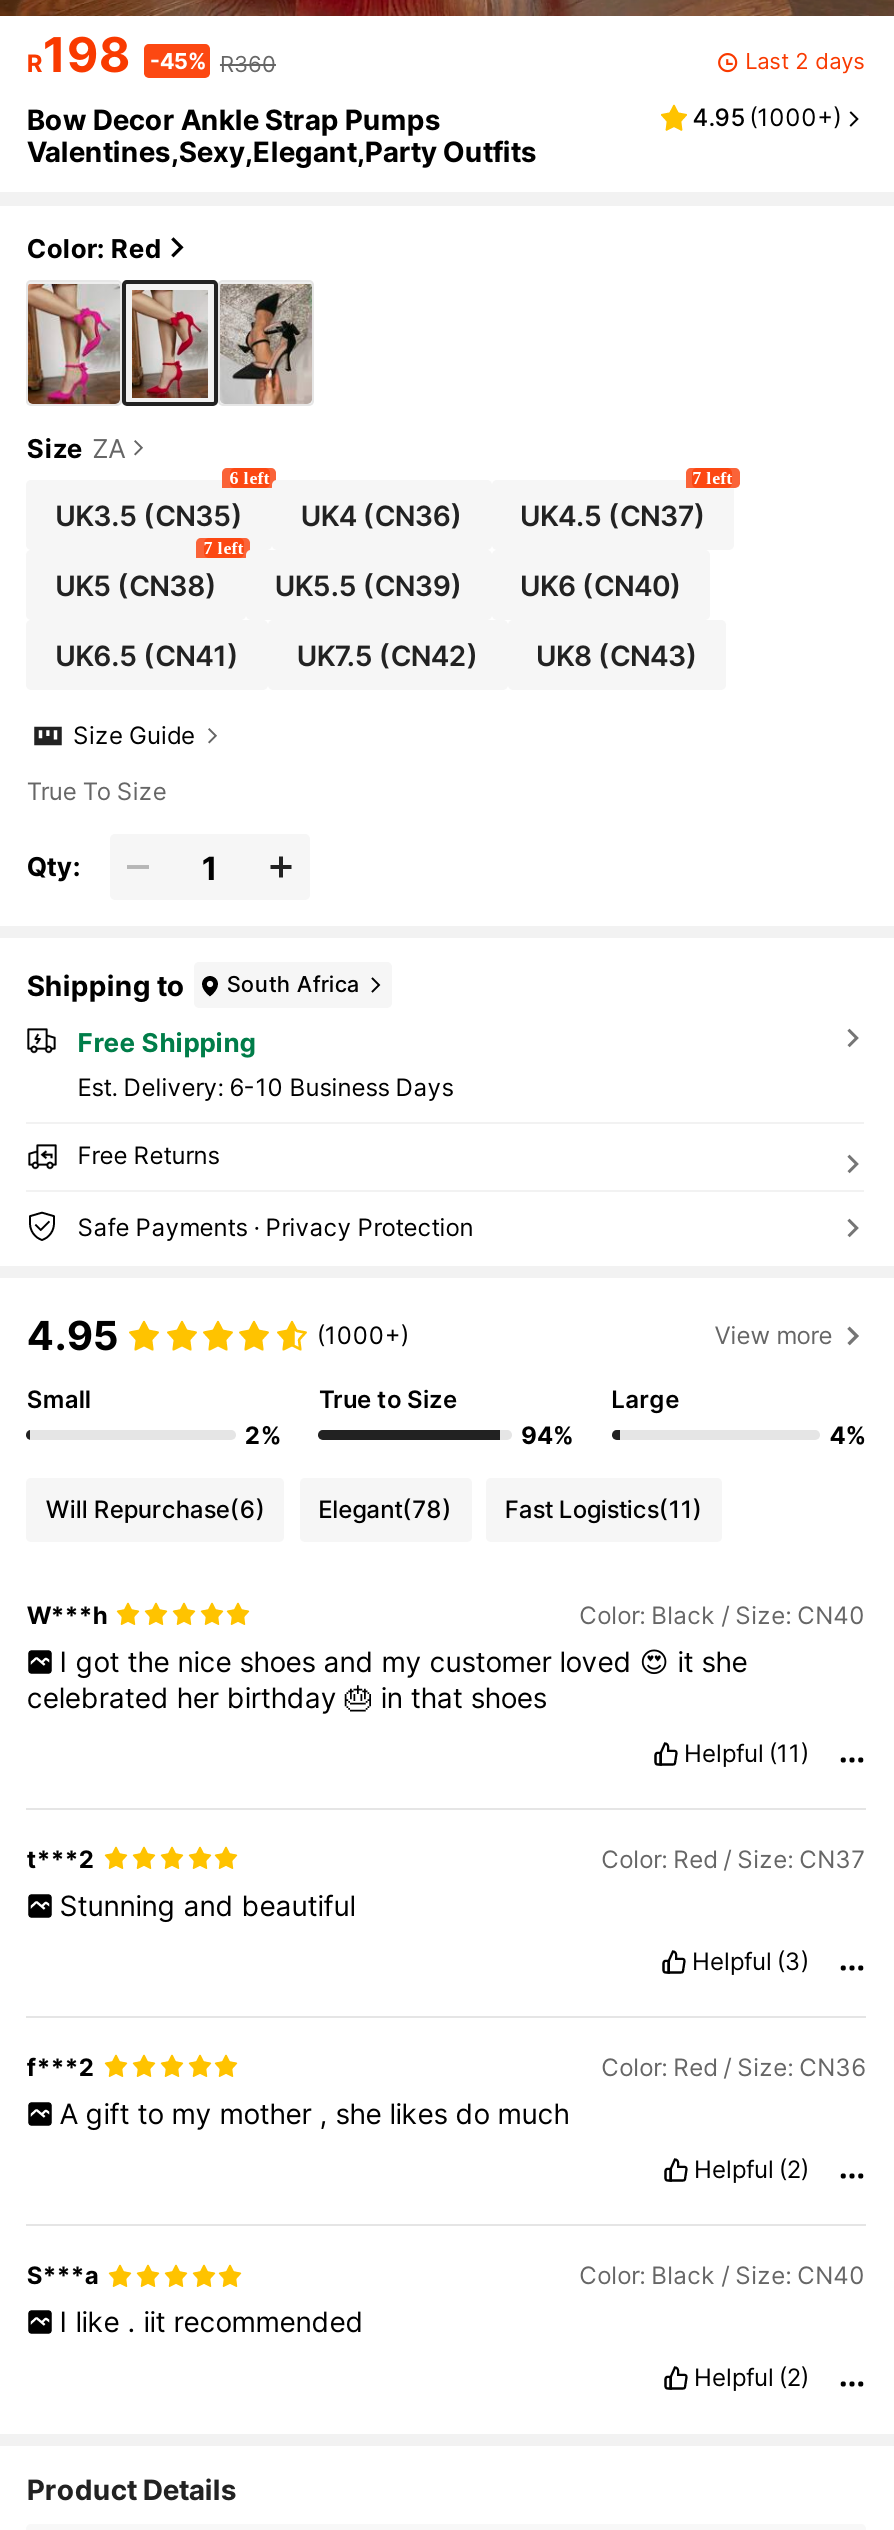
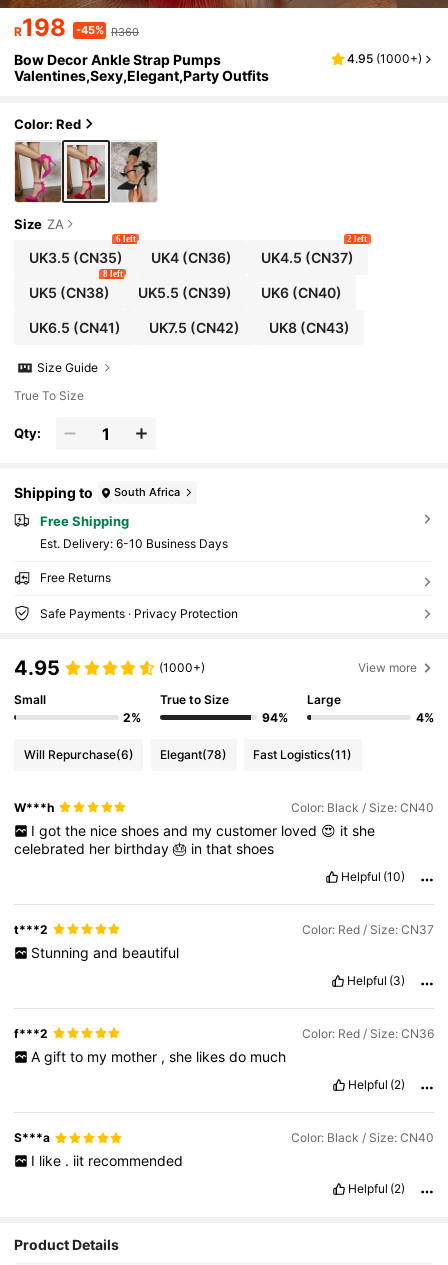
- Last 2 days

- 7 left
+ 2 left

- 7 left
+ 8 left

- Helpful (11)
+ Helpful (10)
